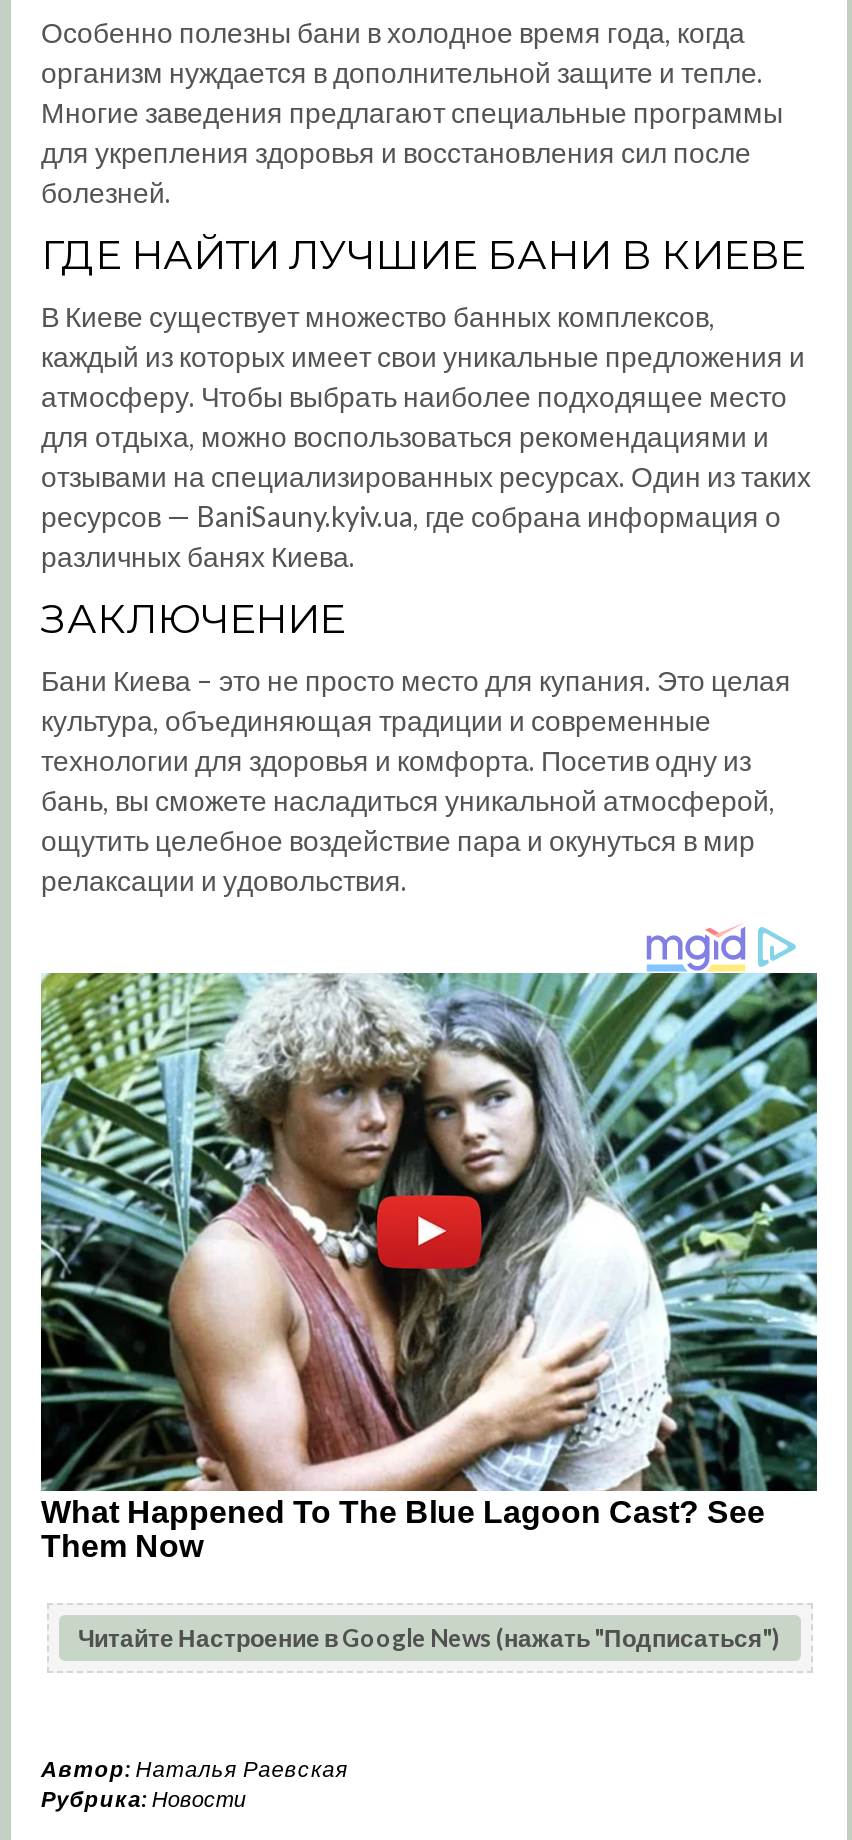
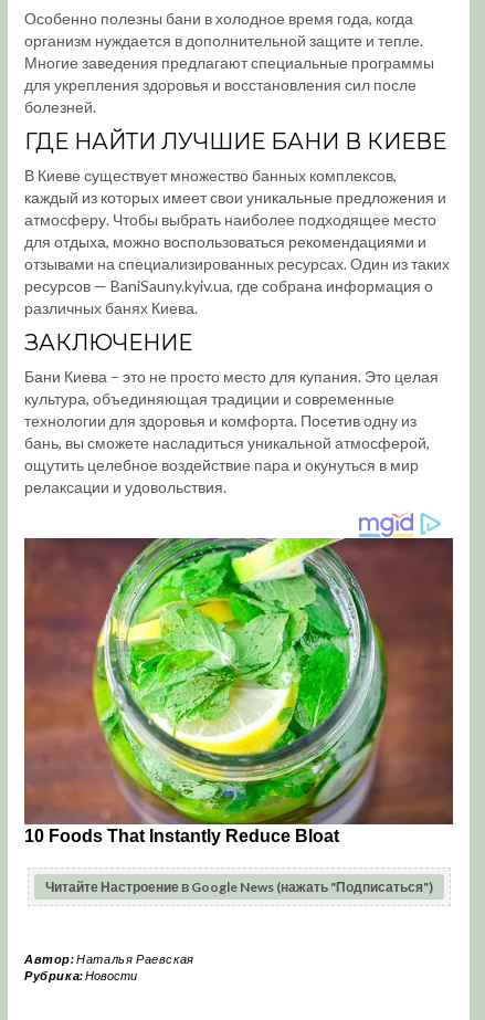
- [image]
+ [image]
